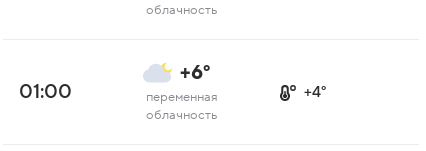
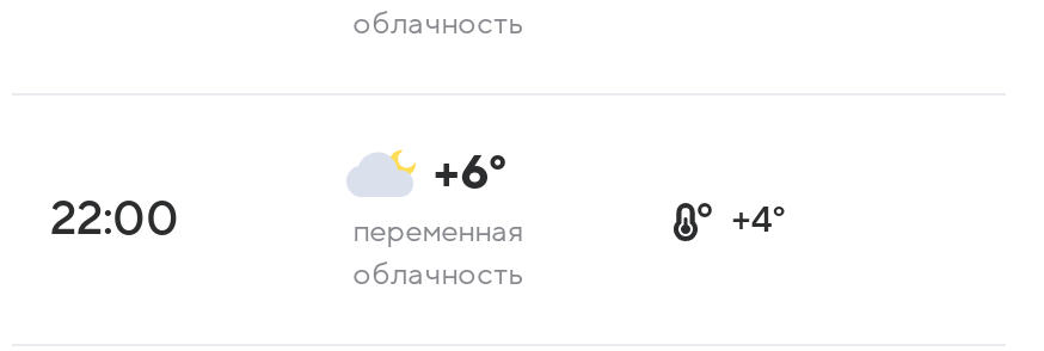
- 01:00
+ 22:00
